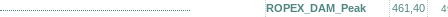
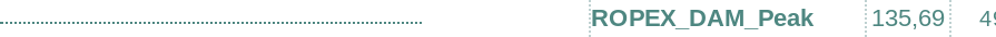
- 461,40
+ 135,69
